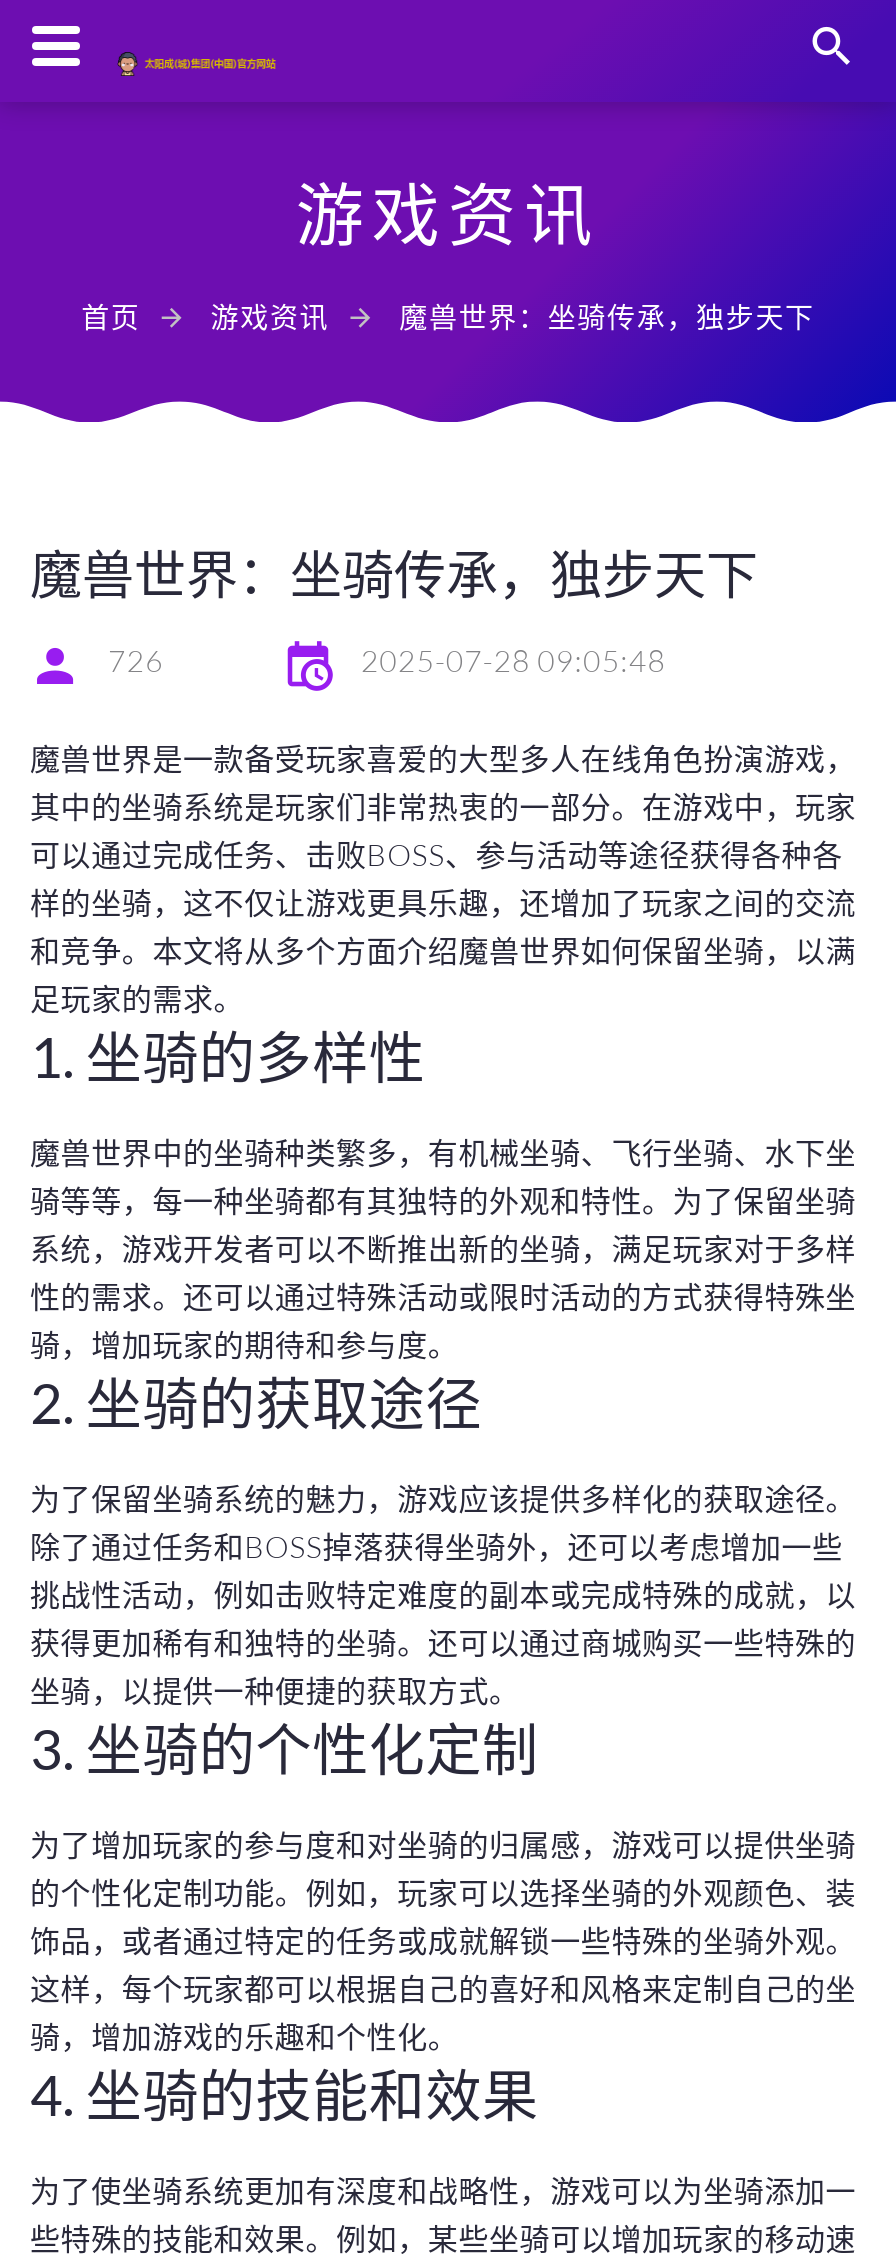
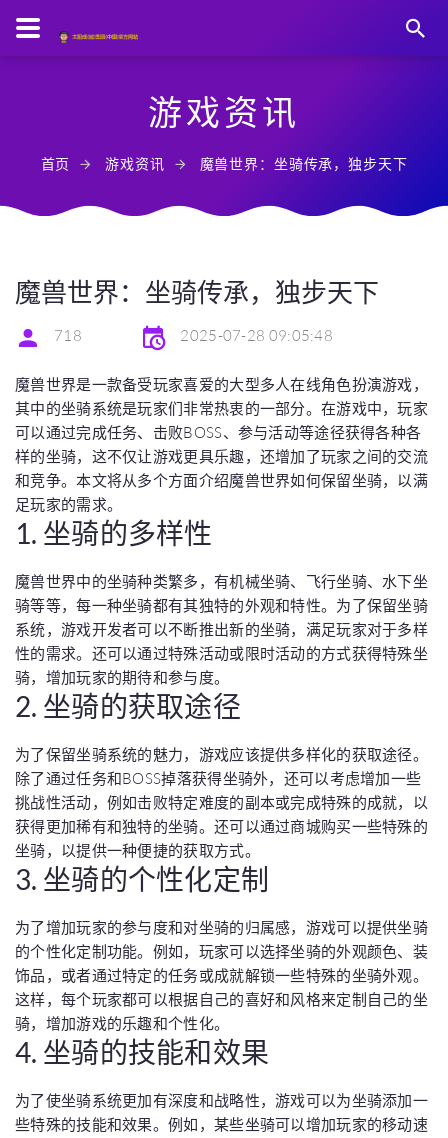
- 726
+ 718
